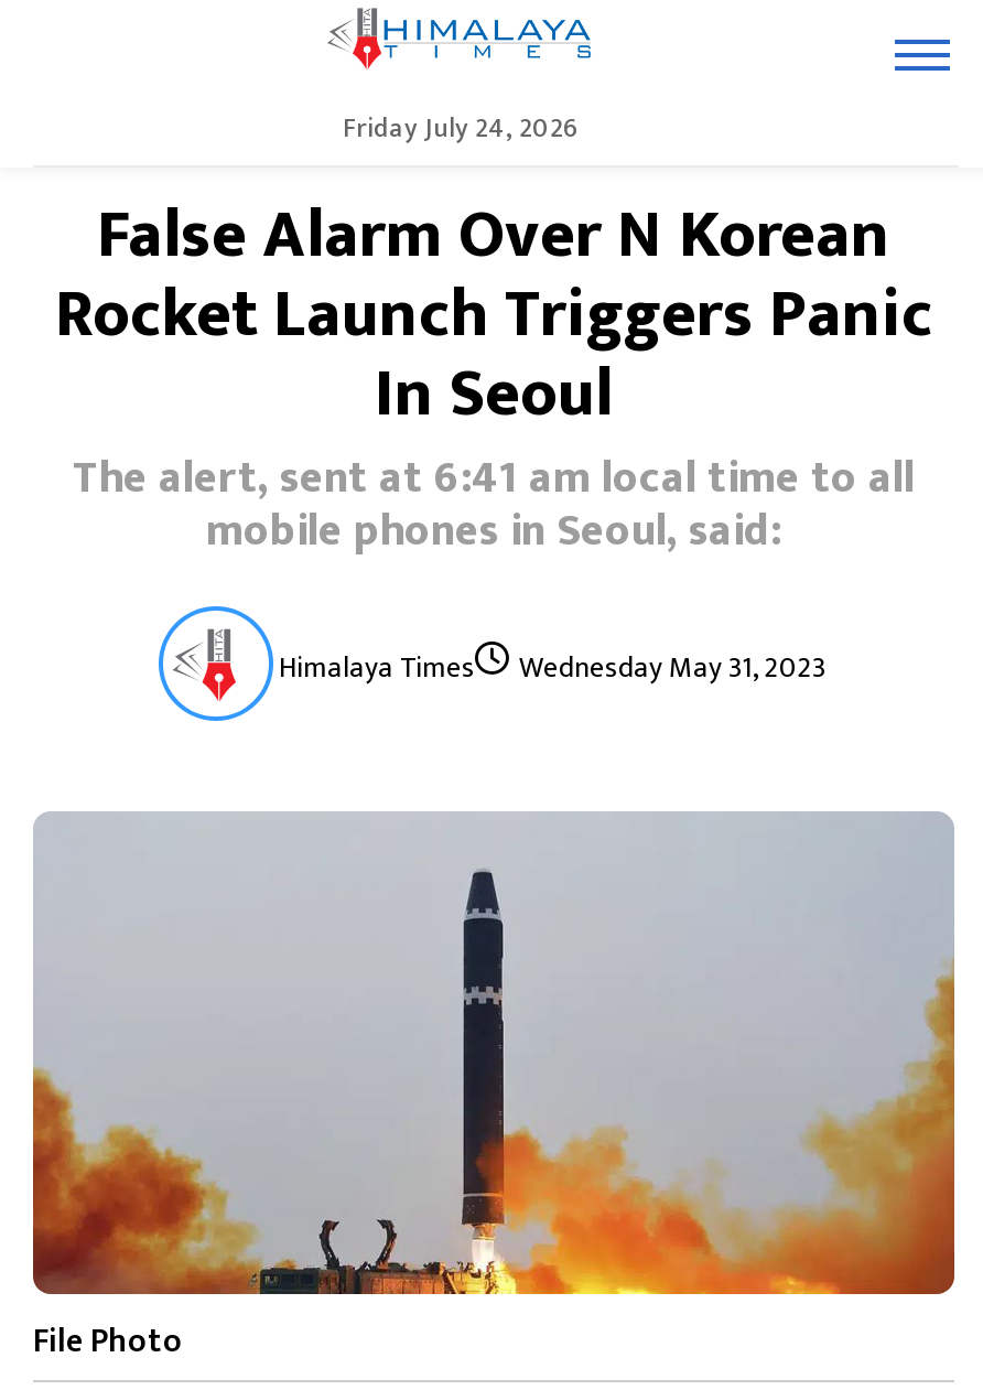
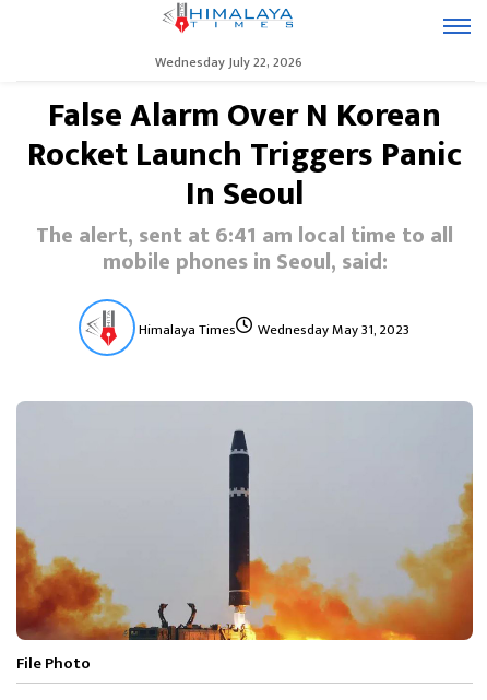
- Friday July 24, 2026
+ Wednesday July 22, 2026
